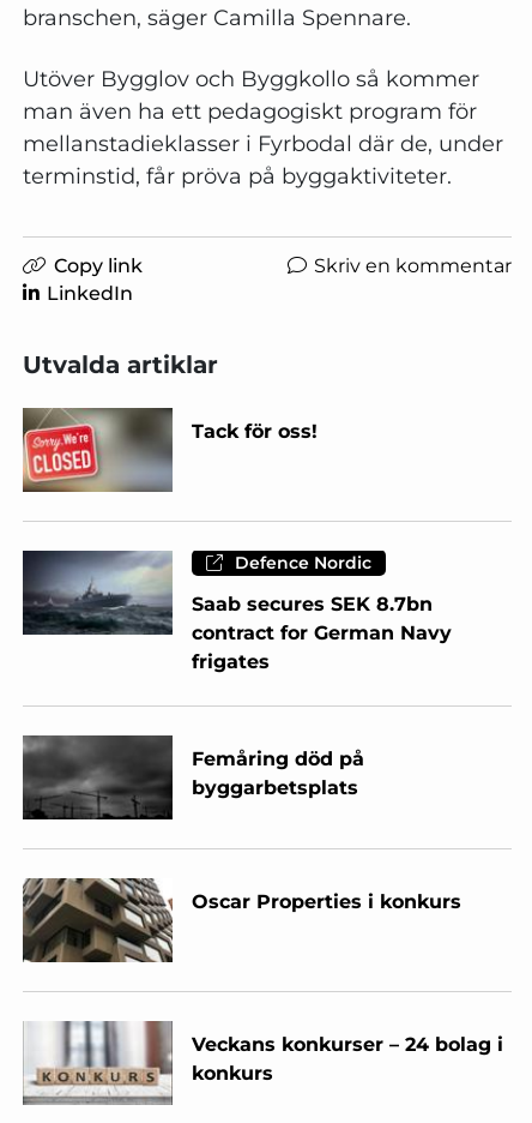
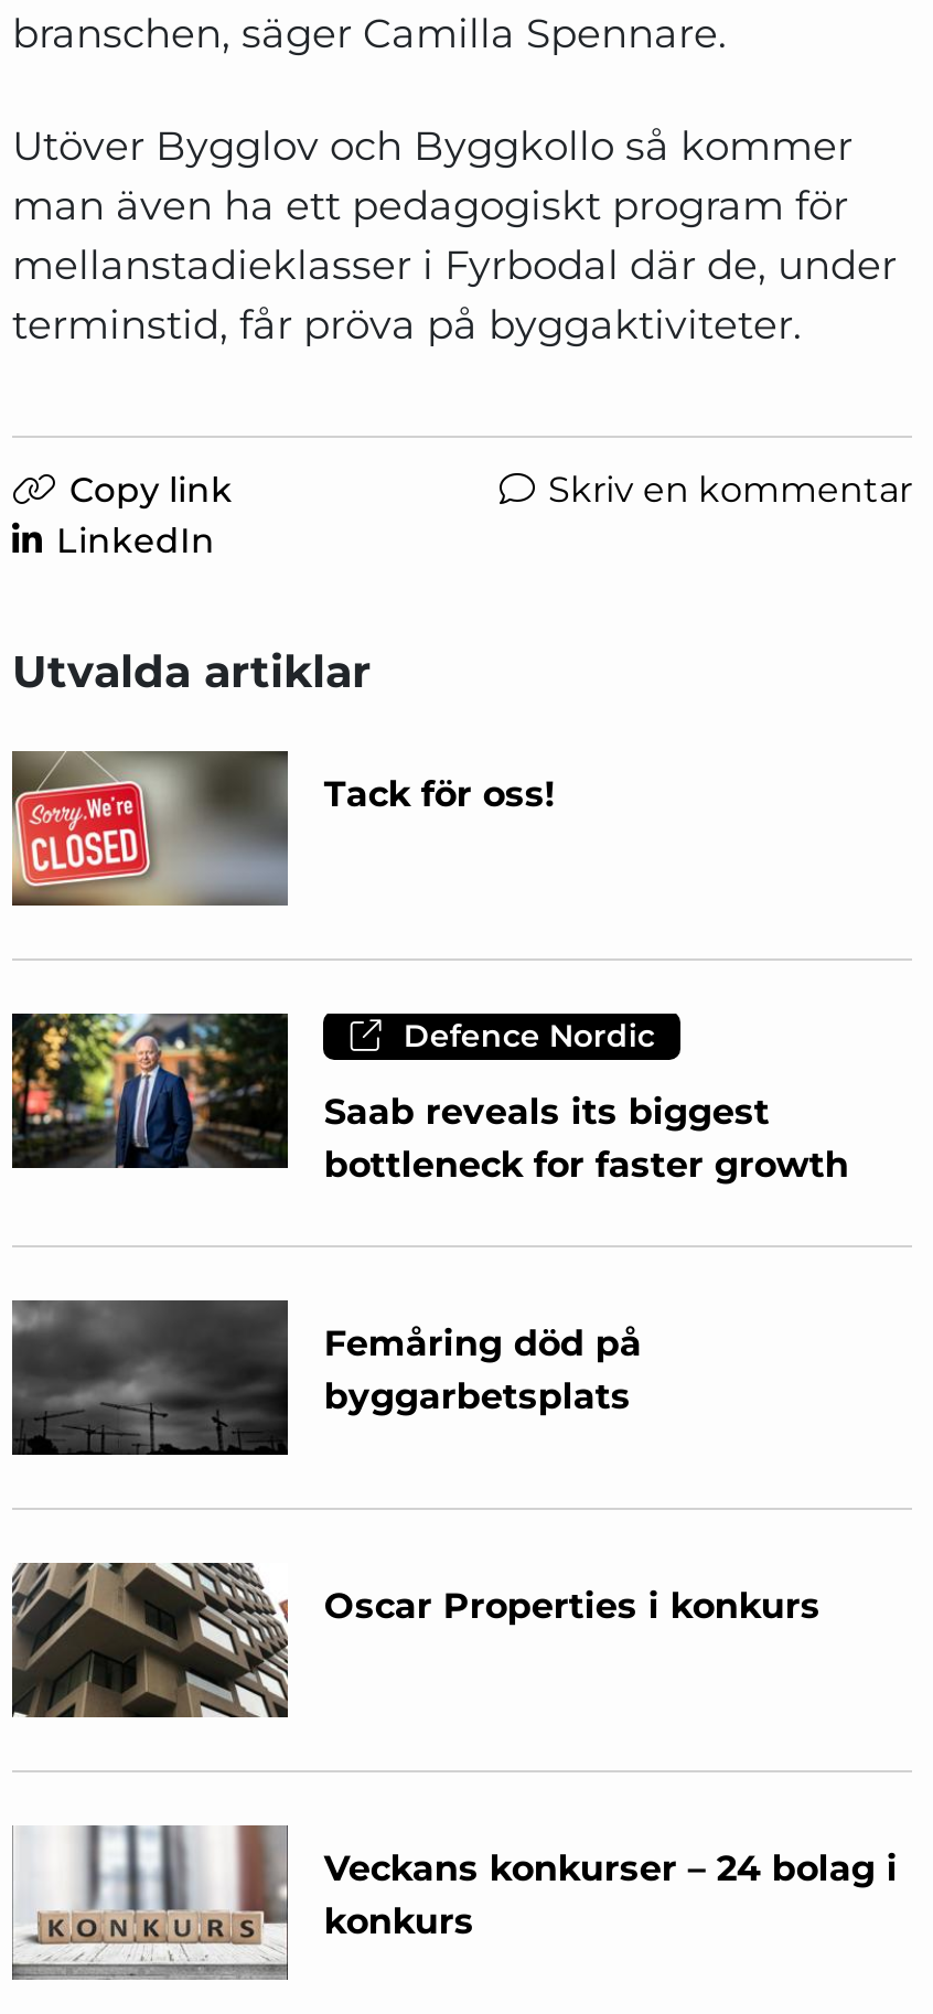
- [image]
- Saab secures SEK 8.7bn
- contract for German Navy
- frigates
+ [image]
+ Saab reveals its biggest
+ bottleneck for faster growth
